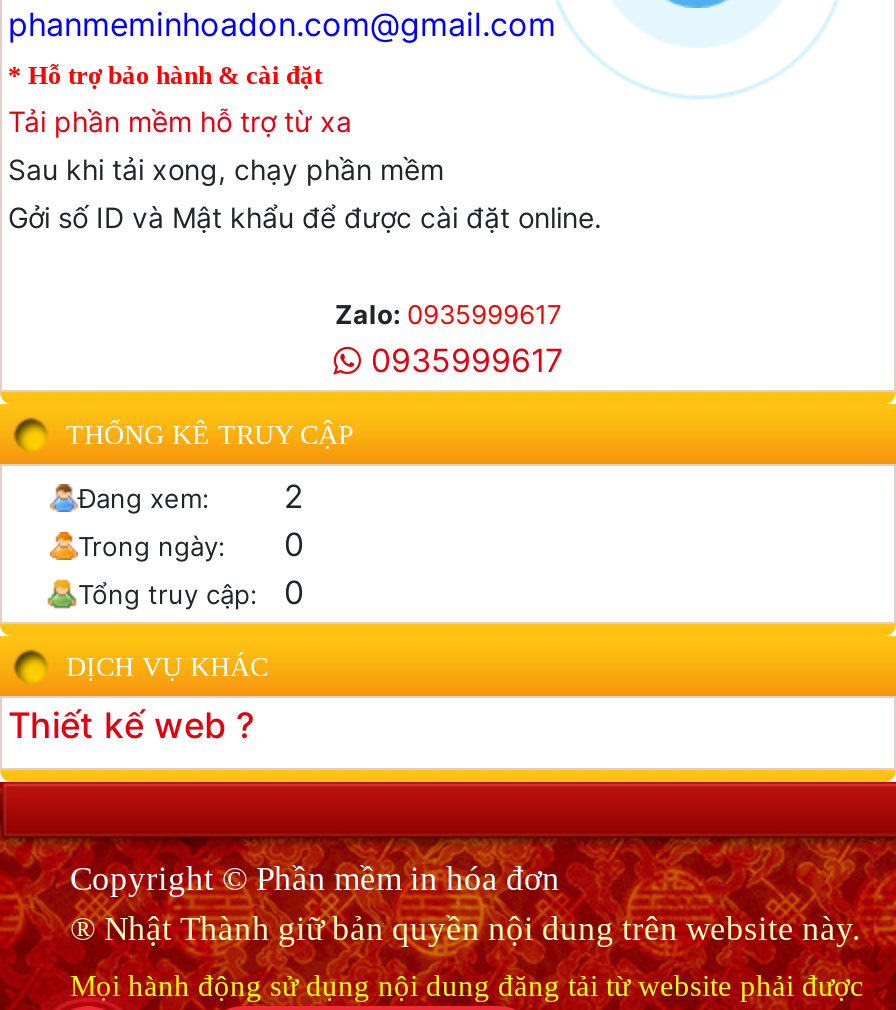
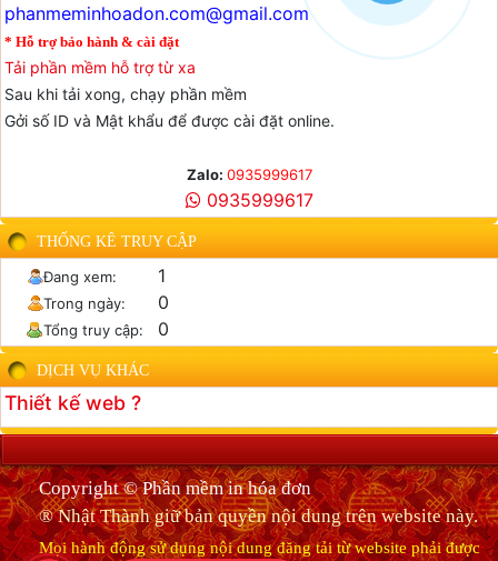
- 2
+ 1
